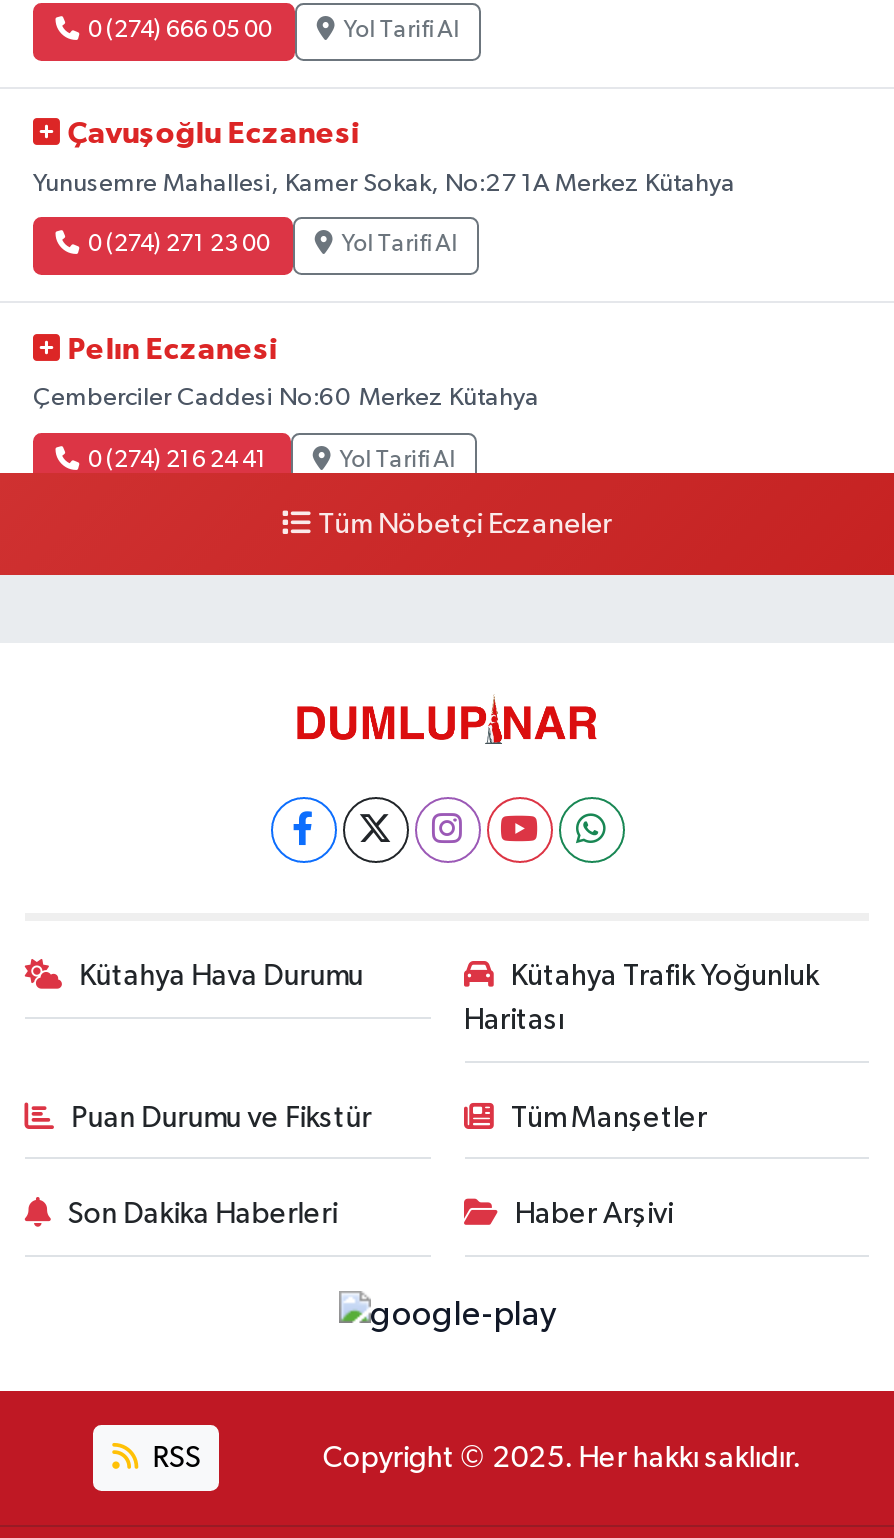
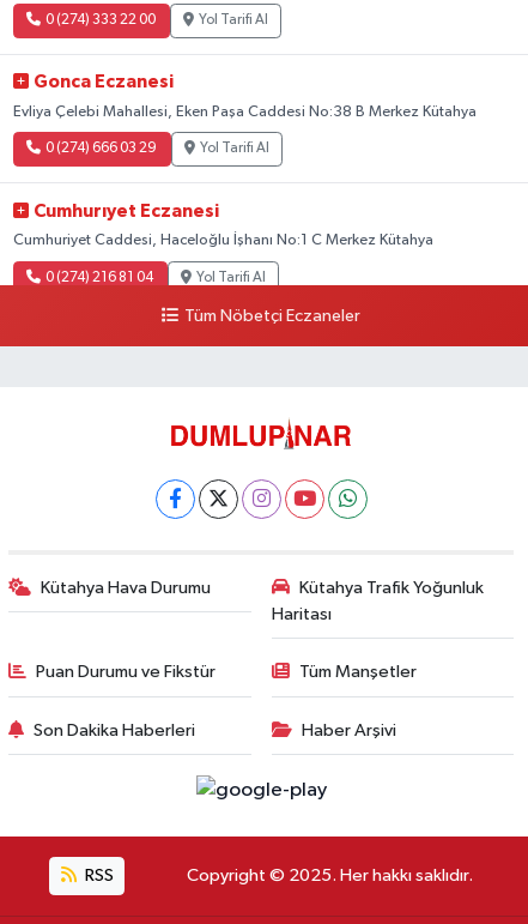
- 0 (274) 666 05 00
+ 0 (274) 333 22 00

- Çavuşoğlu Eczanesi
+ Gonca Eczanesi

- Yunusemre Mahallesi, Kamer Sokak, No:27 1A Merkez Kütahya
+ Evliya Çelebi Mahallesi, Eken Paşa Caddesi No:38 B Merkez Kütahya

- 0 (274) 271 23 00
+ 0 (274) 666 03 29

- Pelın Eczanesi
+ Cumhurıyet Eczanesi

- Çemberciler Caddesi No:60 Merkez Kütahya
+ Cumhuriyet Caddesi, Haceloğlu İşhanı No:1 C Merkez Kütahya

- 0 (274) 216 24 41
+ 0 (274) 216 81 04
